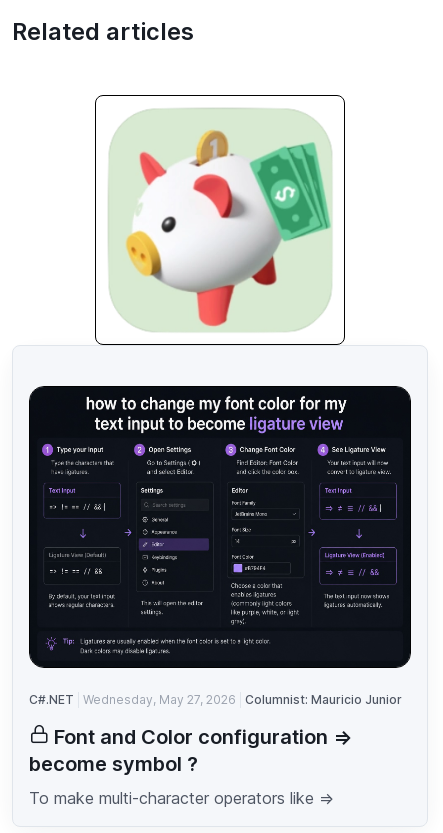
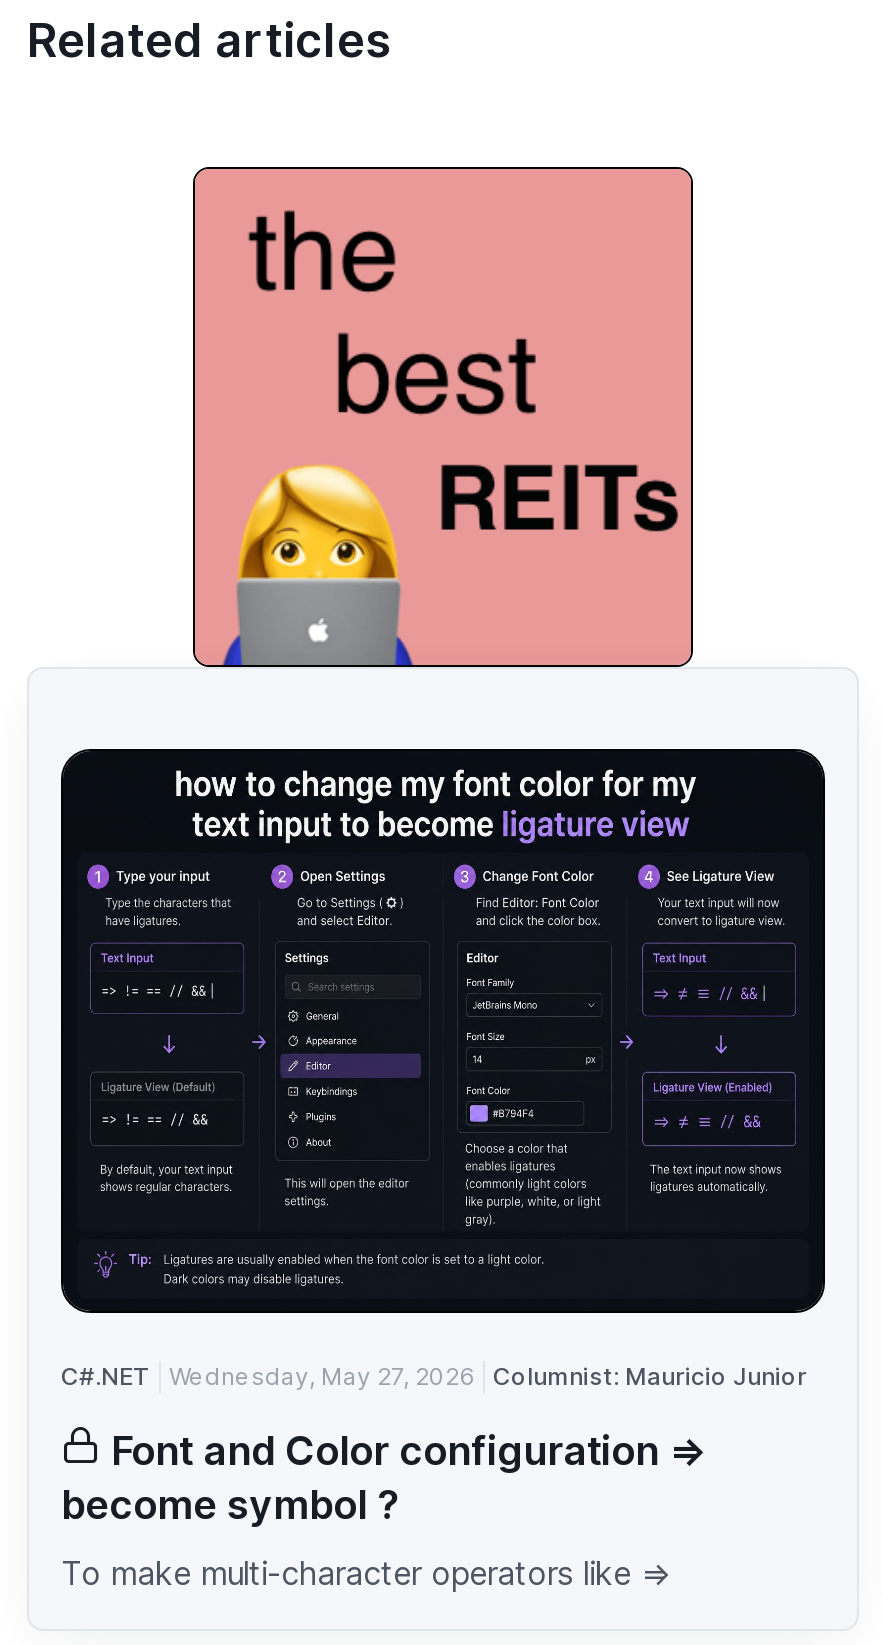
- [image]
+ [image]
